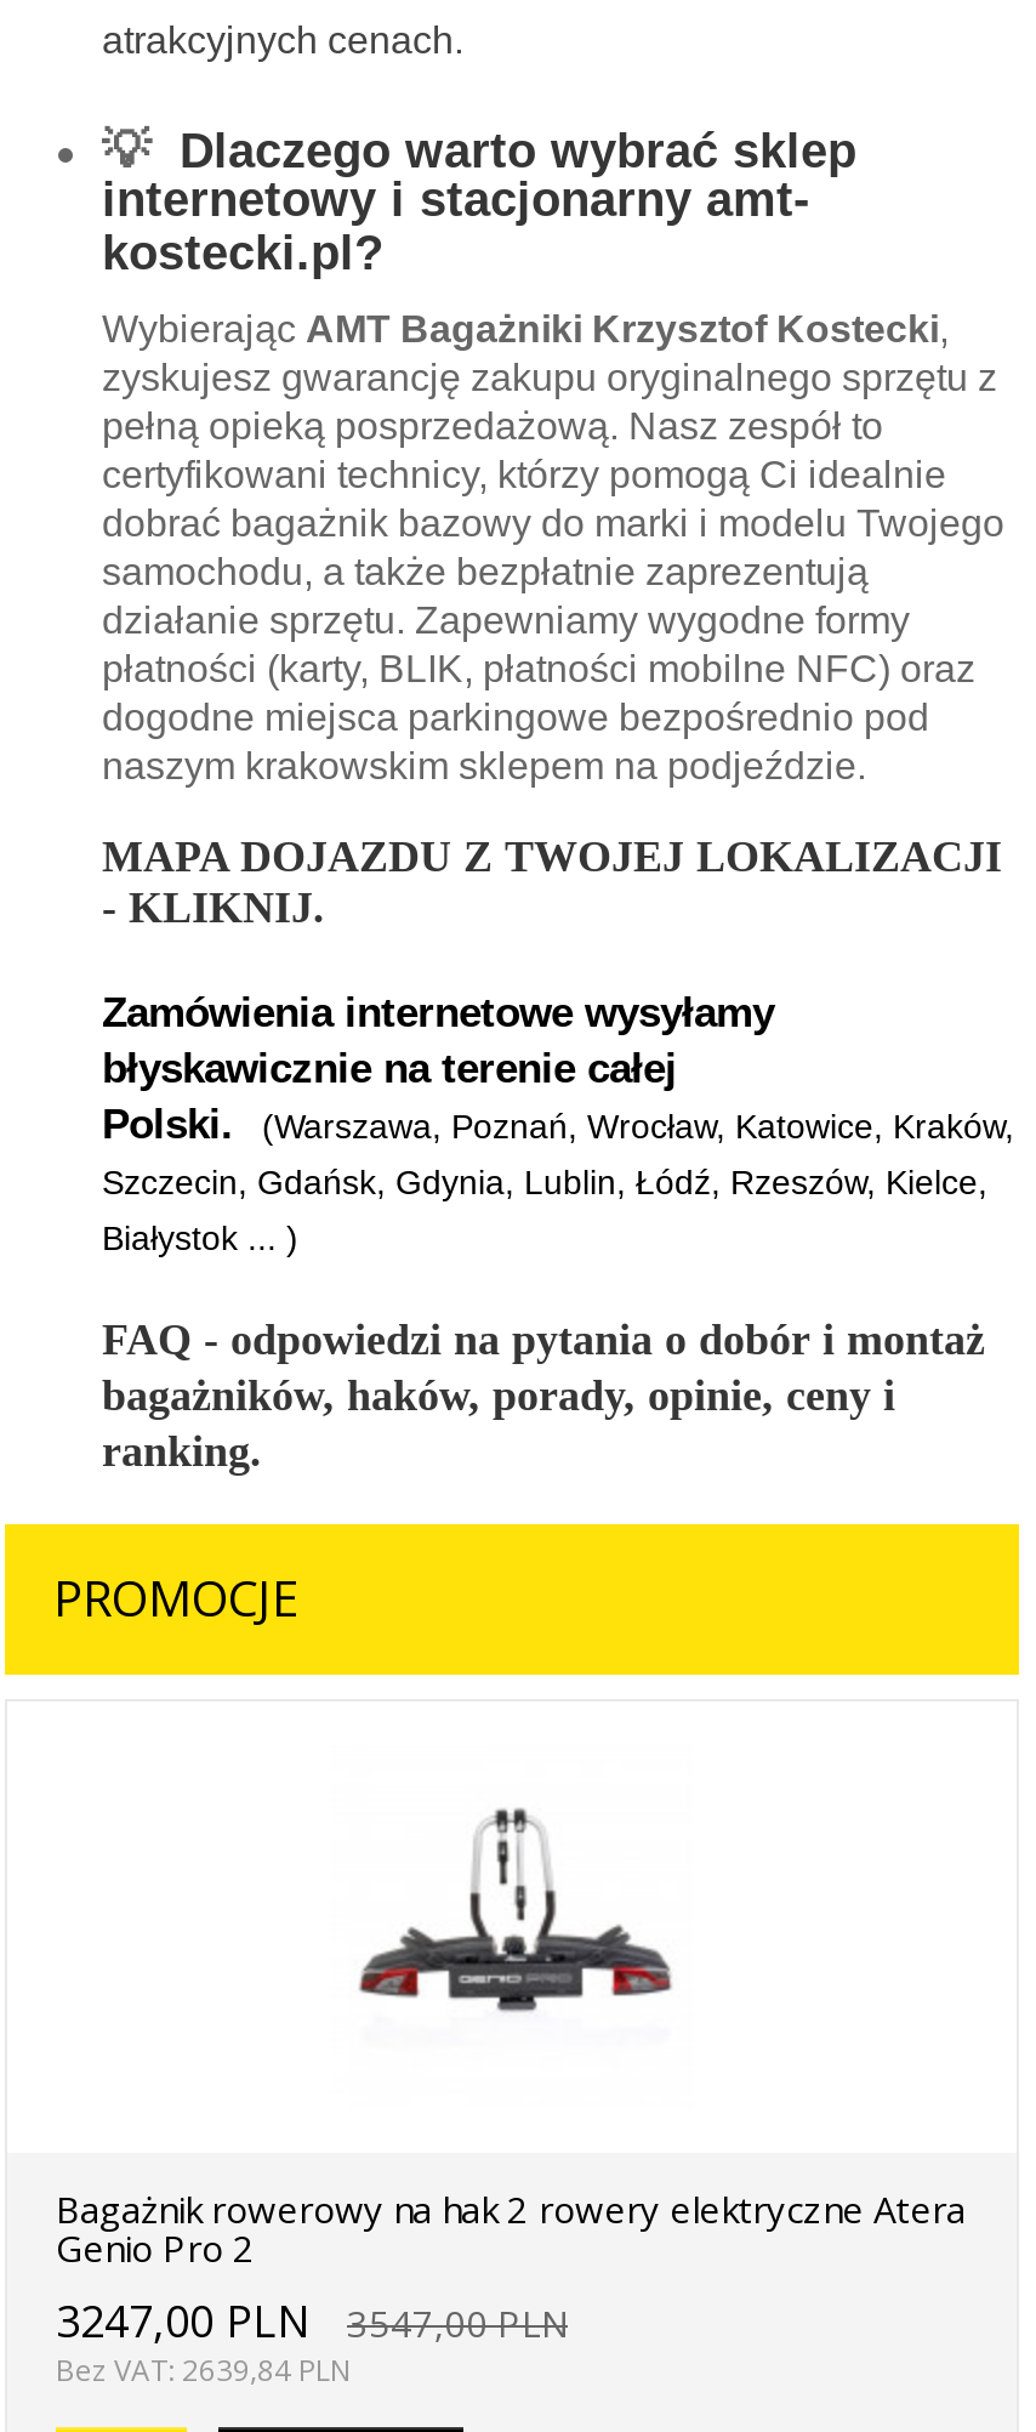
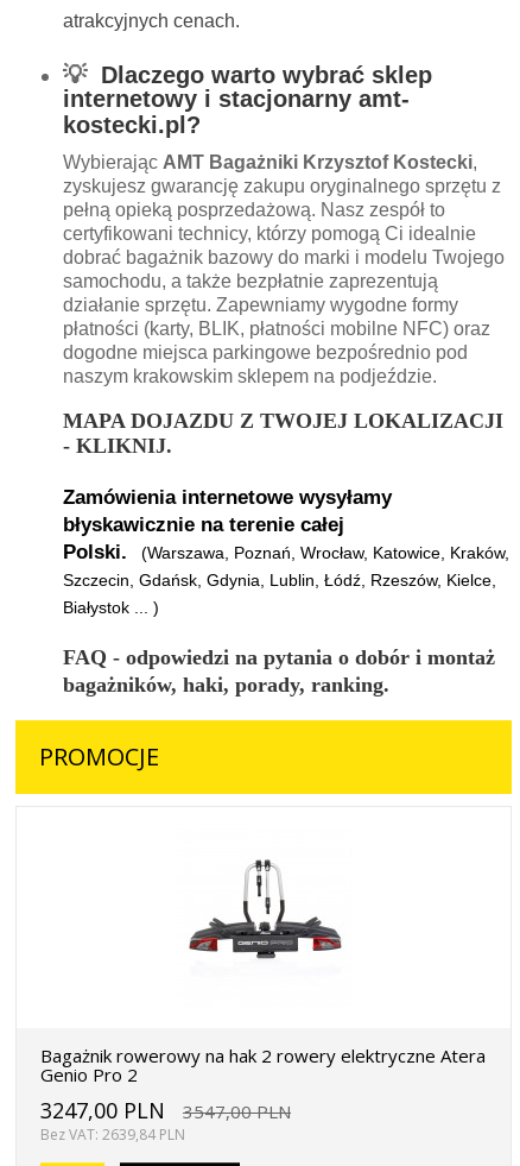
- bagażników, haków, porady, opinie, ceny i
- ranking.
+ bagażników, haki, porady, ranking.
